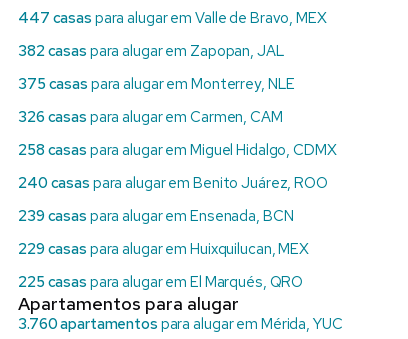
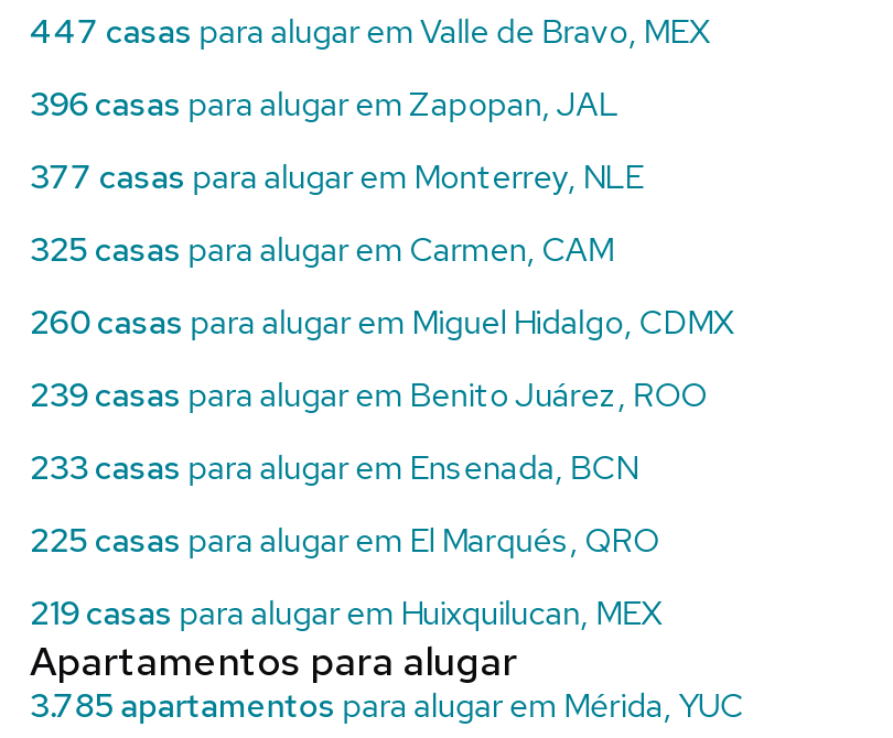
- 382 casas para alugar em Zapopan, JAL
- 375 casas para alugar em Monterrey, NLE
- 326 casas para alugar em Carmen, CAM
- 258 casas para alugar em Miguel Hidalgo, CDMX
- 240 casas para alugar em Benito Juárez, ROO
- 239 casas para alugar em Ensenada, BCN
- 229 casas para alugar em Huixquilucan, MEX
+ 396 casas para alugar em Zapopan, JAL
+ 377 casas para alugar em Monterrey, NLE
+ 325 casas para alugar em Carmen, CAM
+ 260 casas para alugar em Miguel Hidalgo, CDMX
+ 239 casas para alugar em Benito Juárez, ROO
+ 233 casas para alugar em Ensenada, BCN

moved up: 225 casas para alugar em El Marqués, QRO

+ 219 casas para alugar em Huixquilucan, MEX

- 3.760 apartamentos para alugar em Mérida, YUC
+ 3.785 apartamentos para alugar em Mérida, YUC
